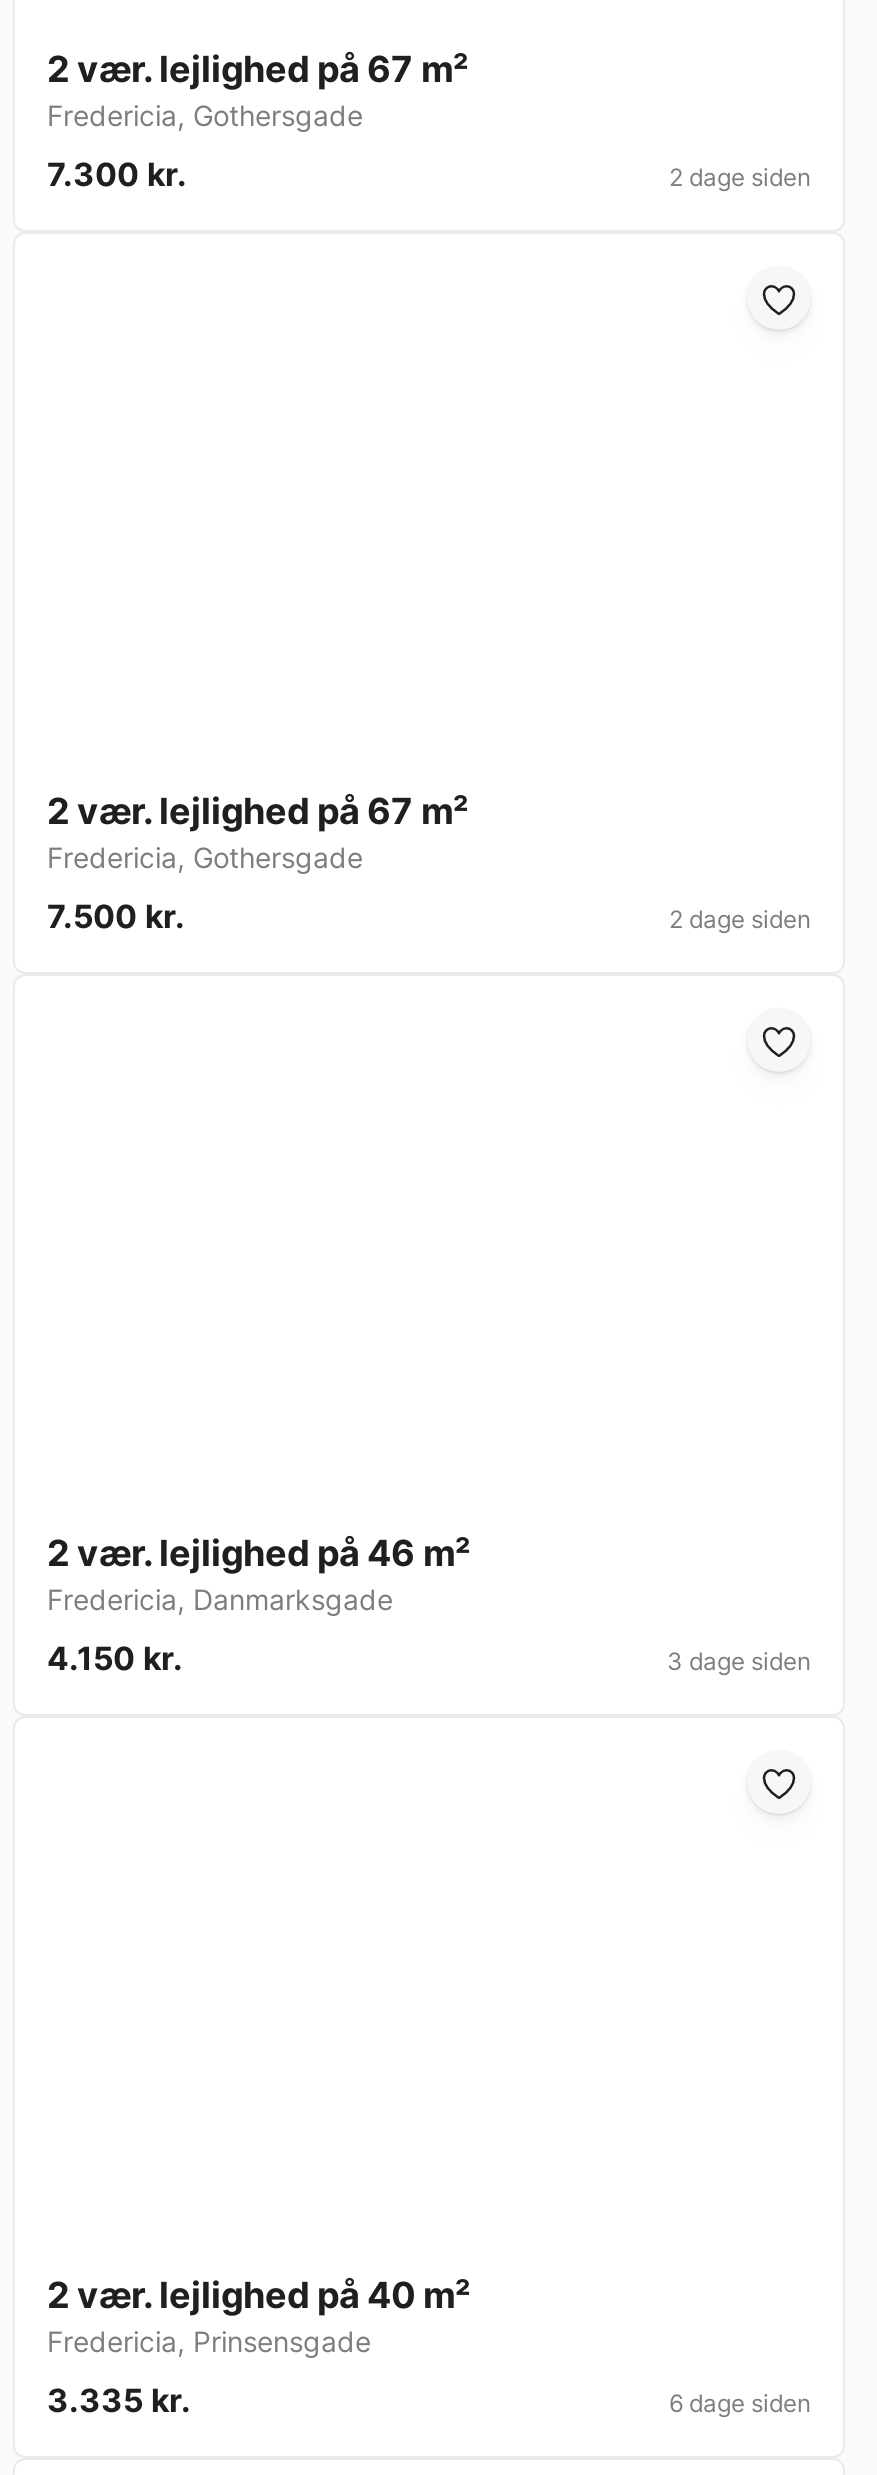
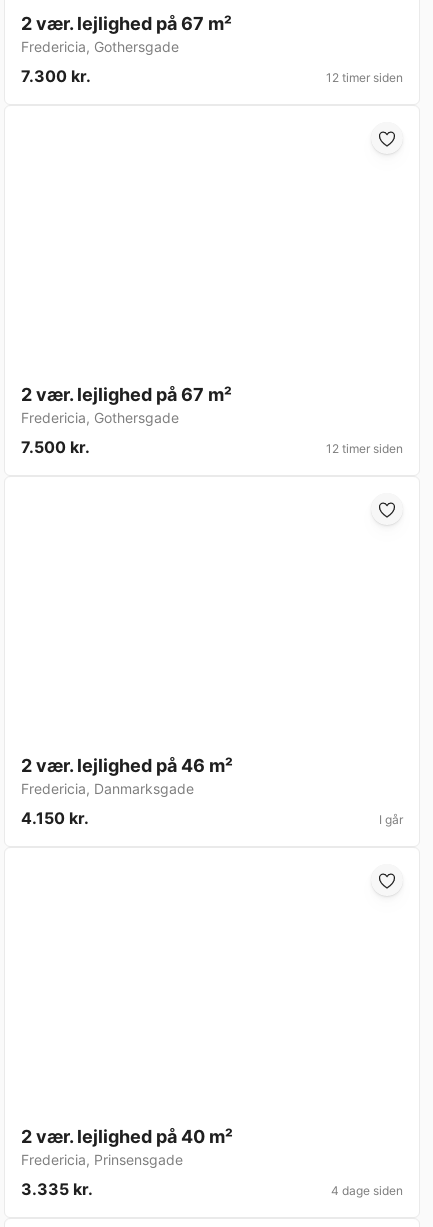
- 2 dage siden
+ 12 timer siden

- 2 dage siden
+ 12 timer siden

- 3 dage siden
+ I går

- 6 dage siden
+ 4 dage siden
